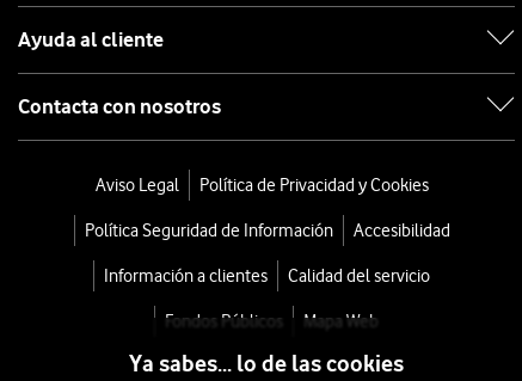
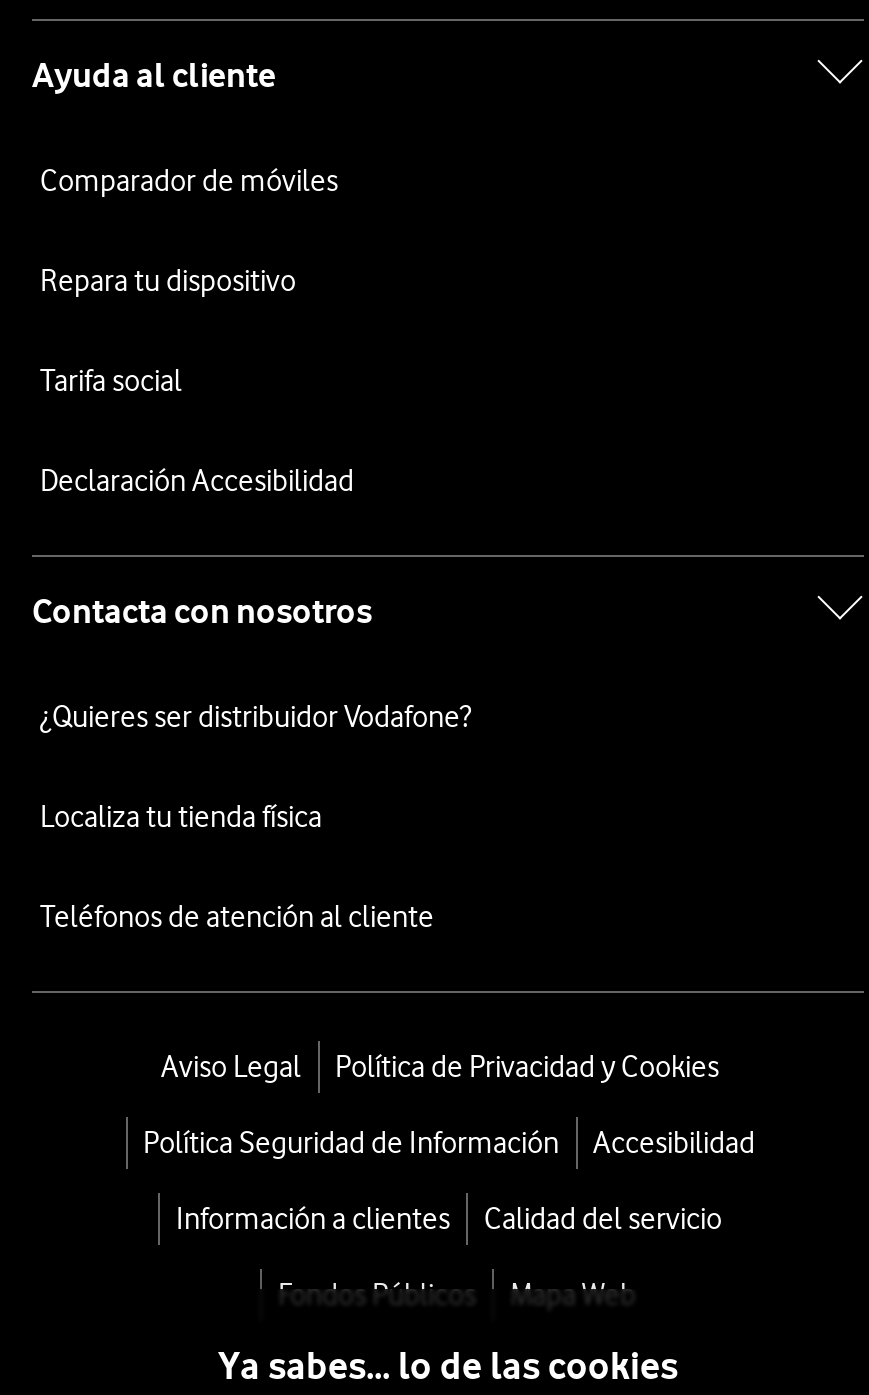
+ Comparador de móviles
+ Repara tu dispositivo
+ Tarifa social
+ Declaración Accesibilidad

+ ¿Quieres ser distribuidor Vodafone?
+ Localiza tu tienda física
+ Teléfonos de atención al cliente
